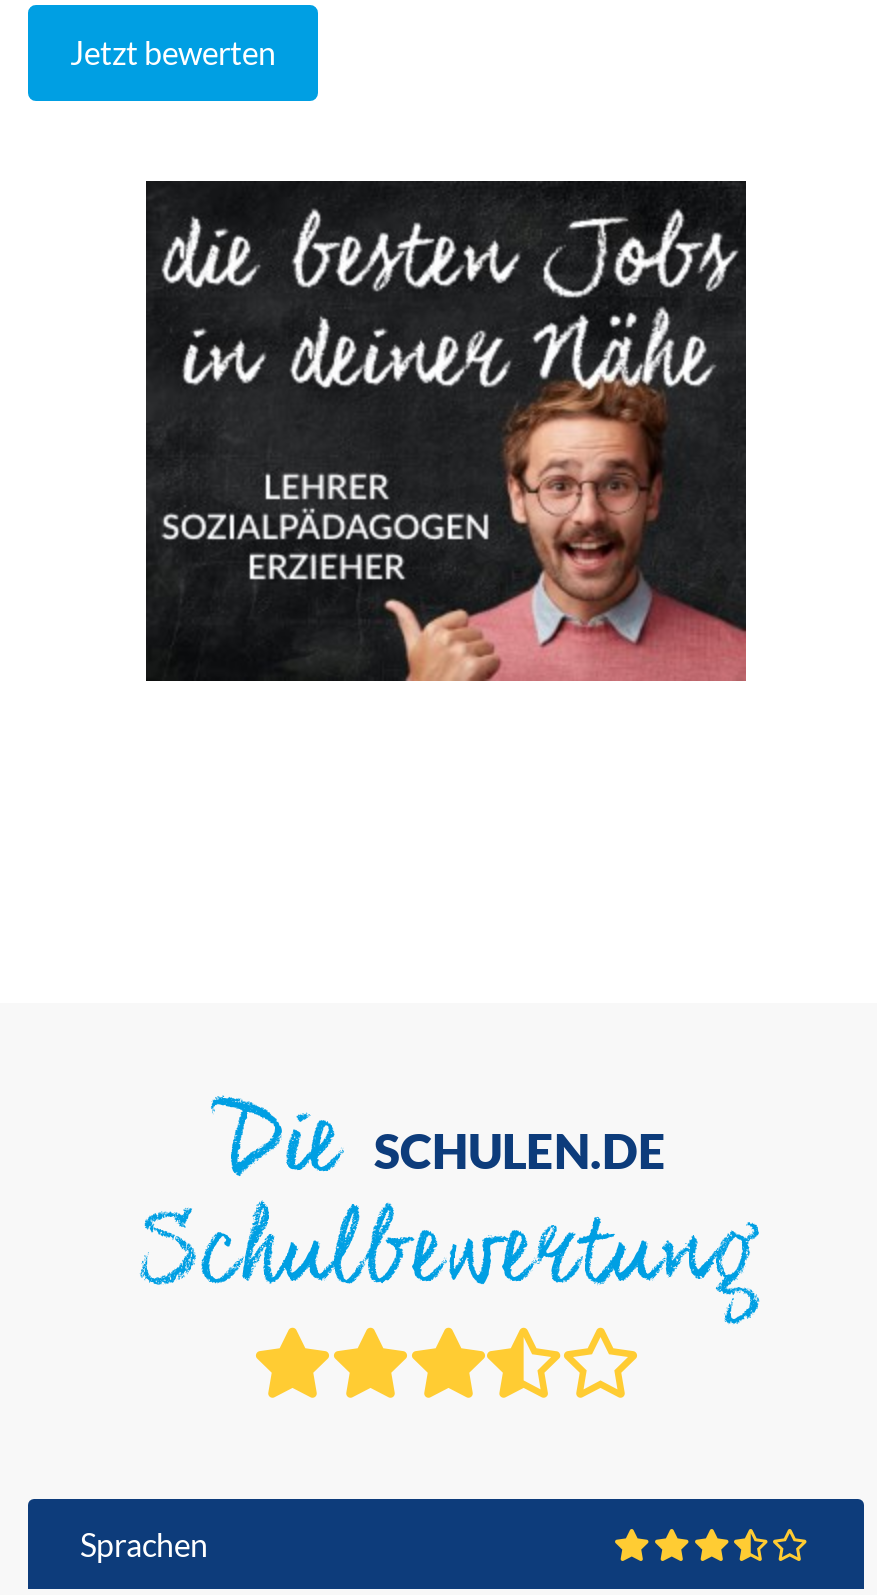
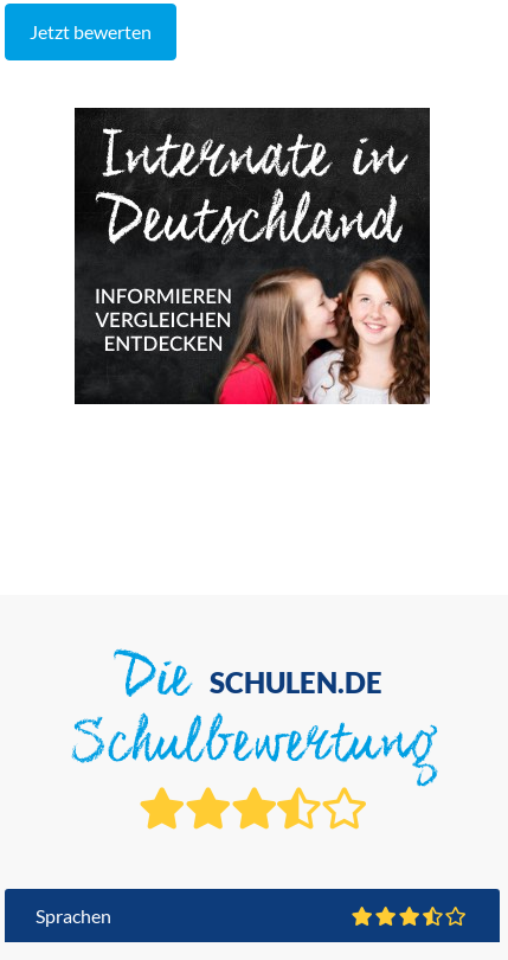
- [image]
+ [image]
